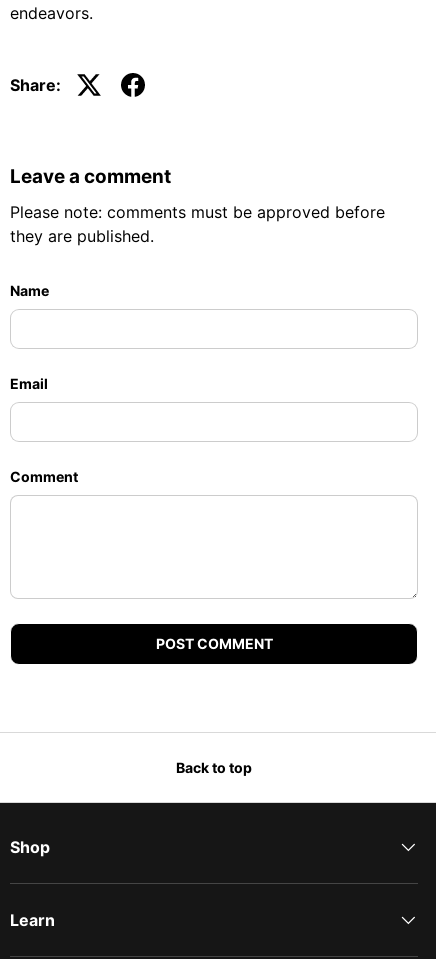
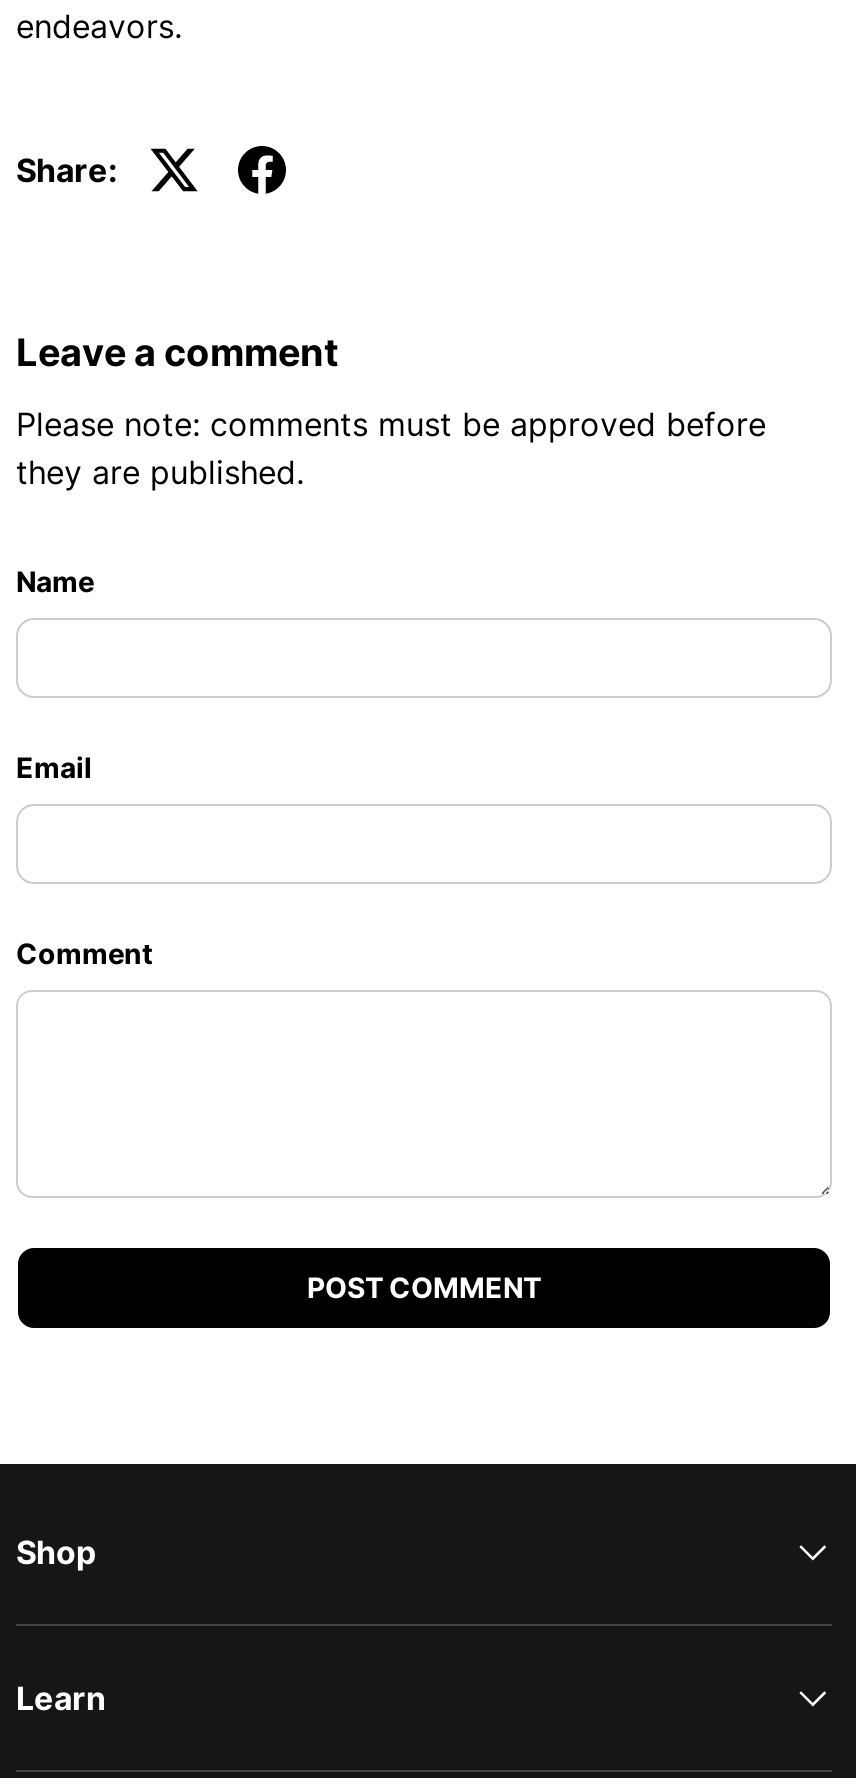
- Back to top
